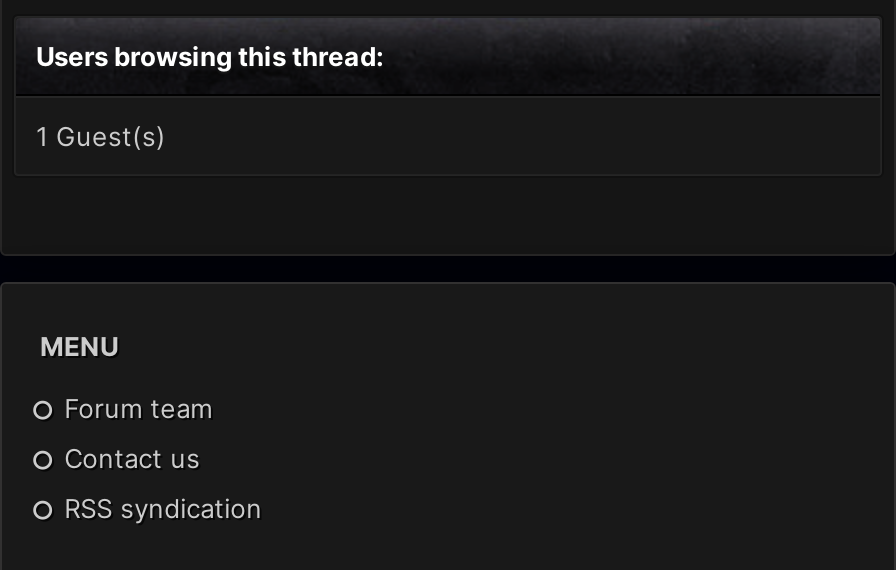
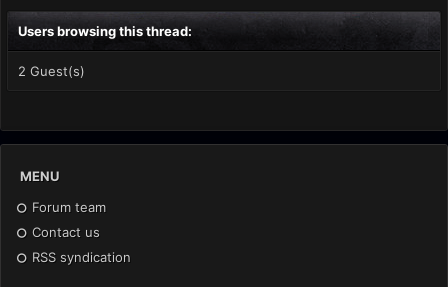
- 1 Guest(s)
+ 2 Guest(s)
